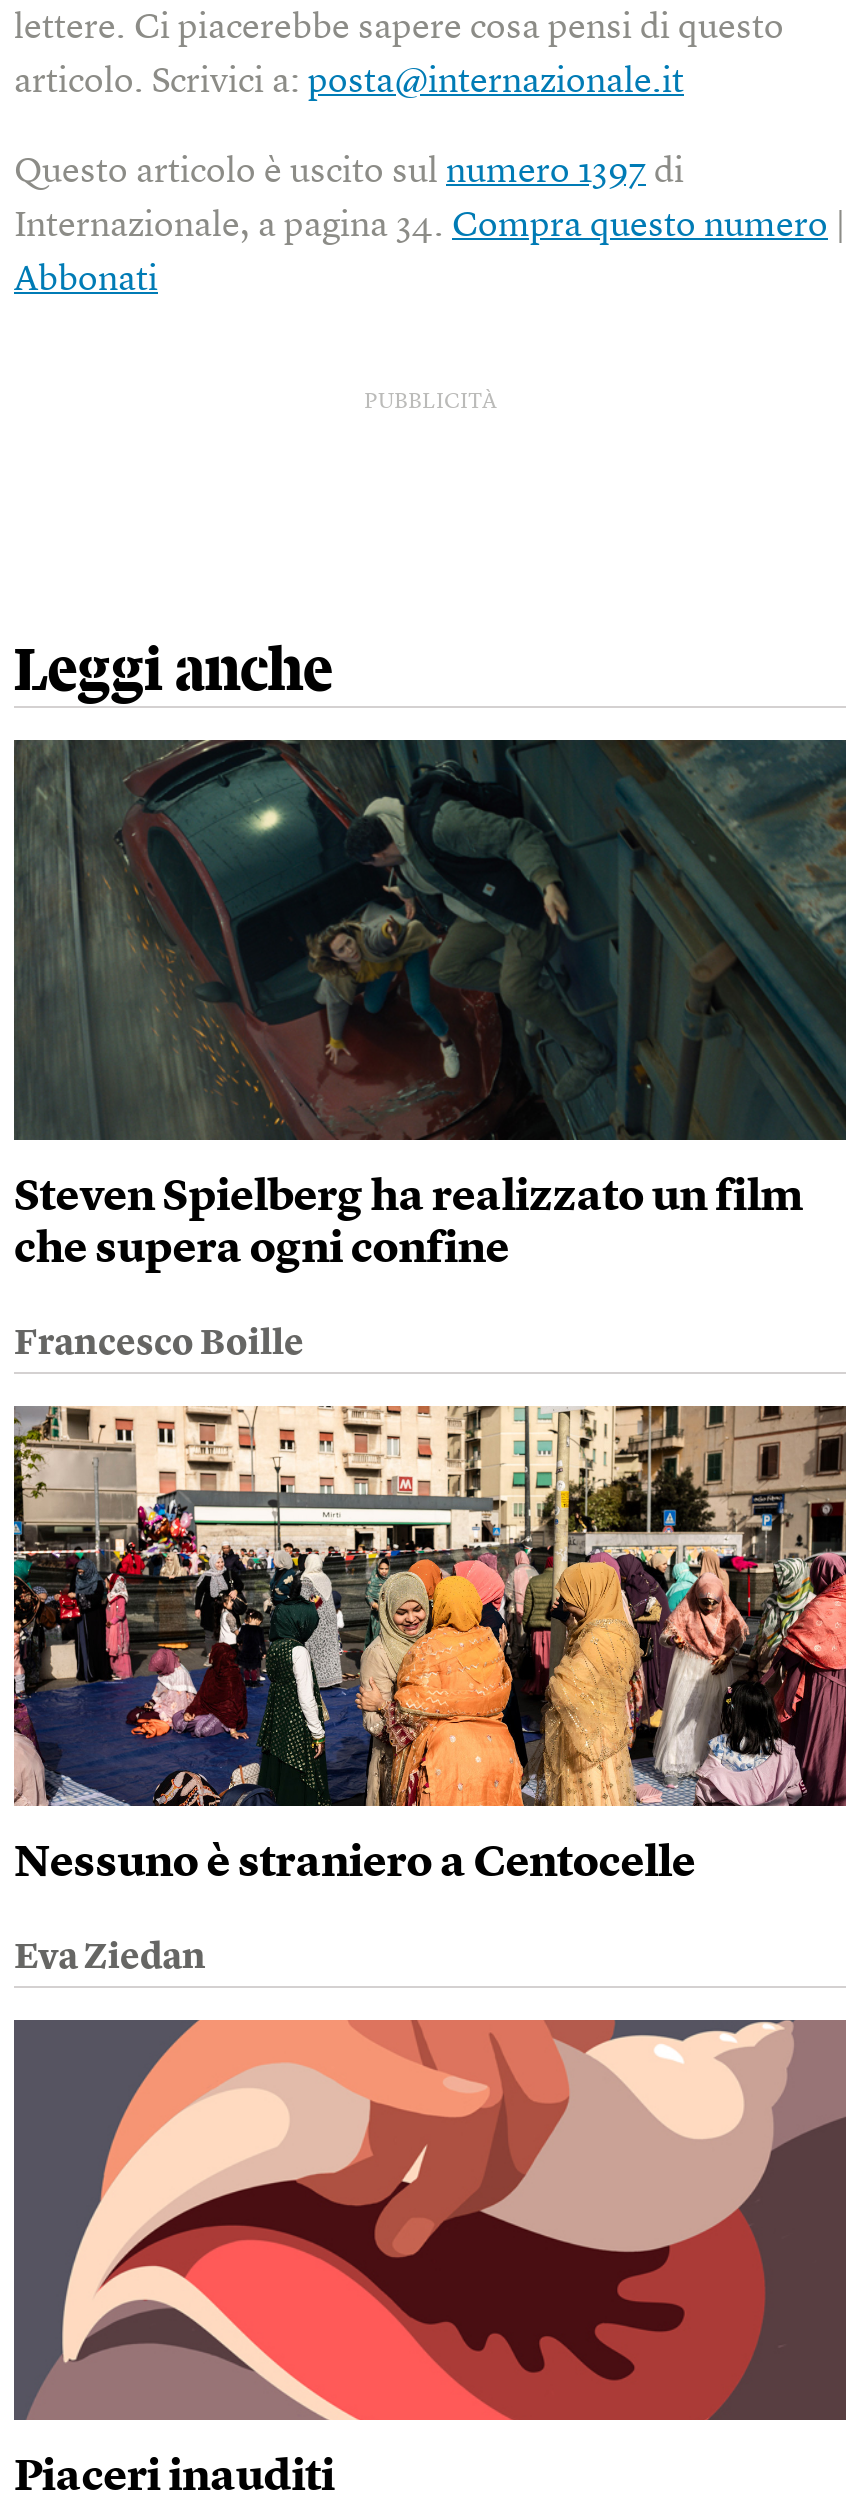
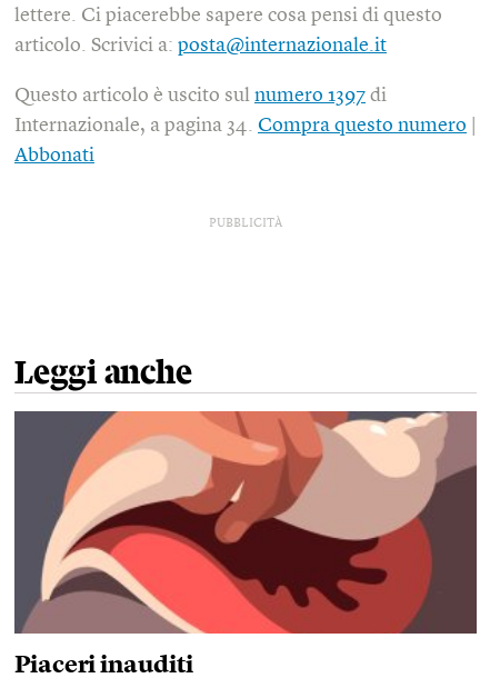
- [image]
- Steven Spielberg ha realizzato un film
- che supera ogni confine
- Francesco Boille

- [image]
- Nessuno è straniero a Centocelle
- Eva Ziedan
